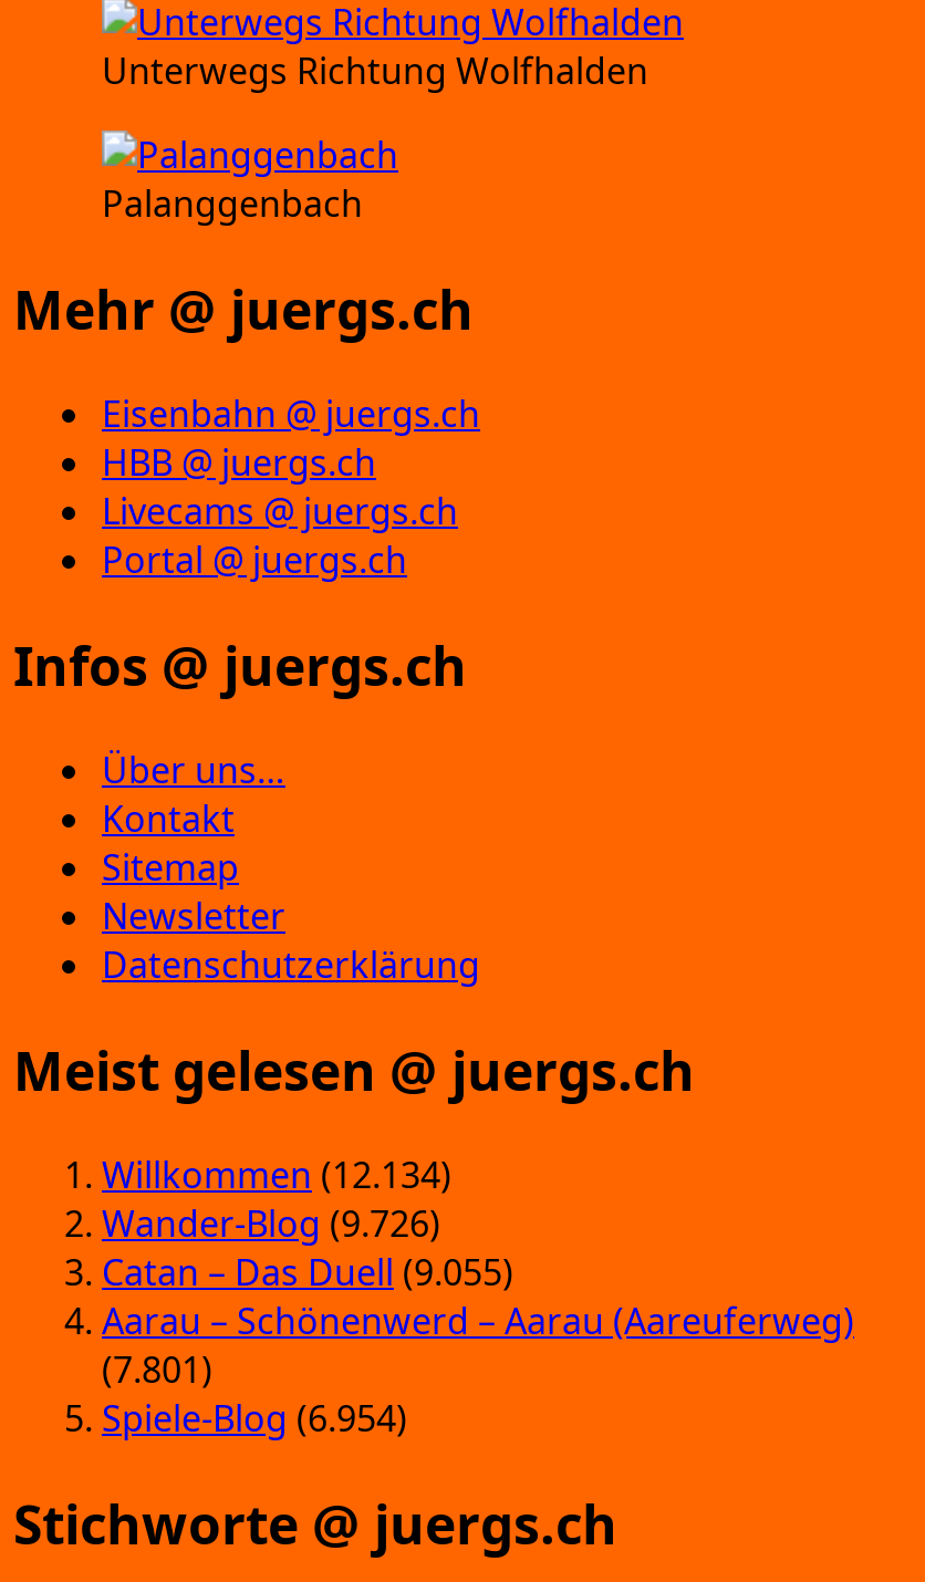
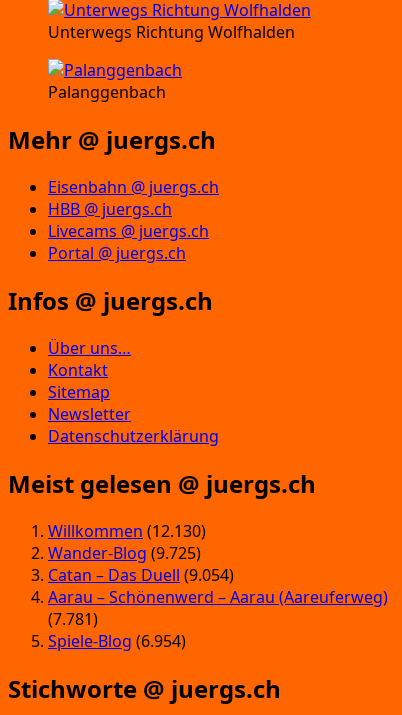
- Willkommen (12.134)
+ Willkommen (12.130)

- Wander-Blog (9.726)
+ Wander-Blog (9.725)

- Catan – Das Duell (9.055)
+ Catan – Das Duell (9.054)

- (7.801)
+ (7.781)
